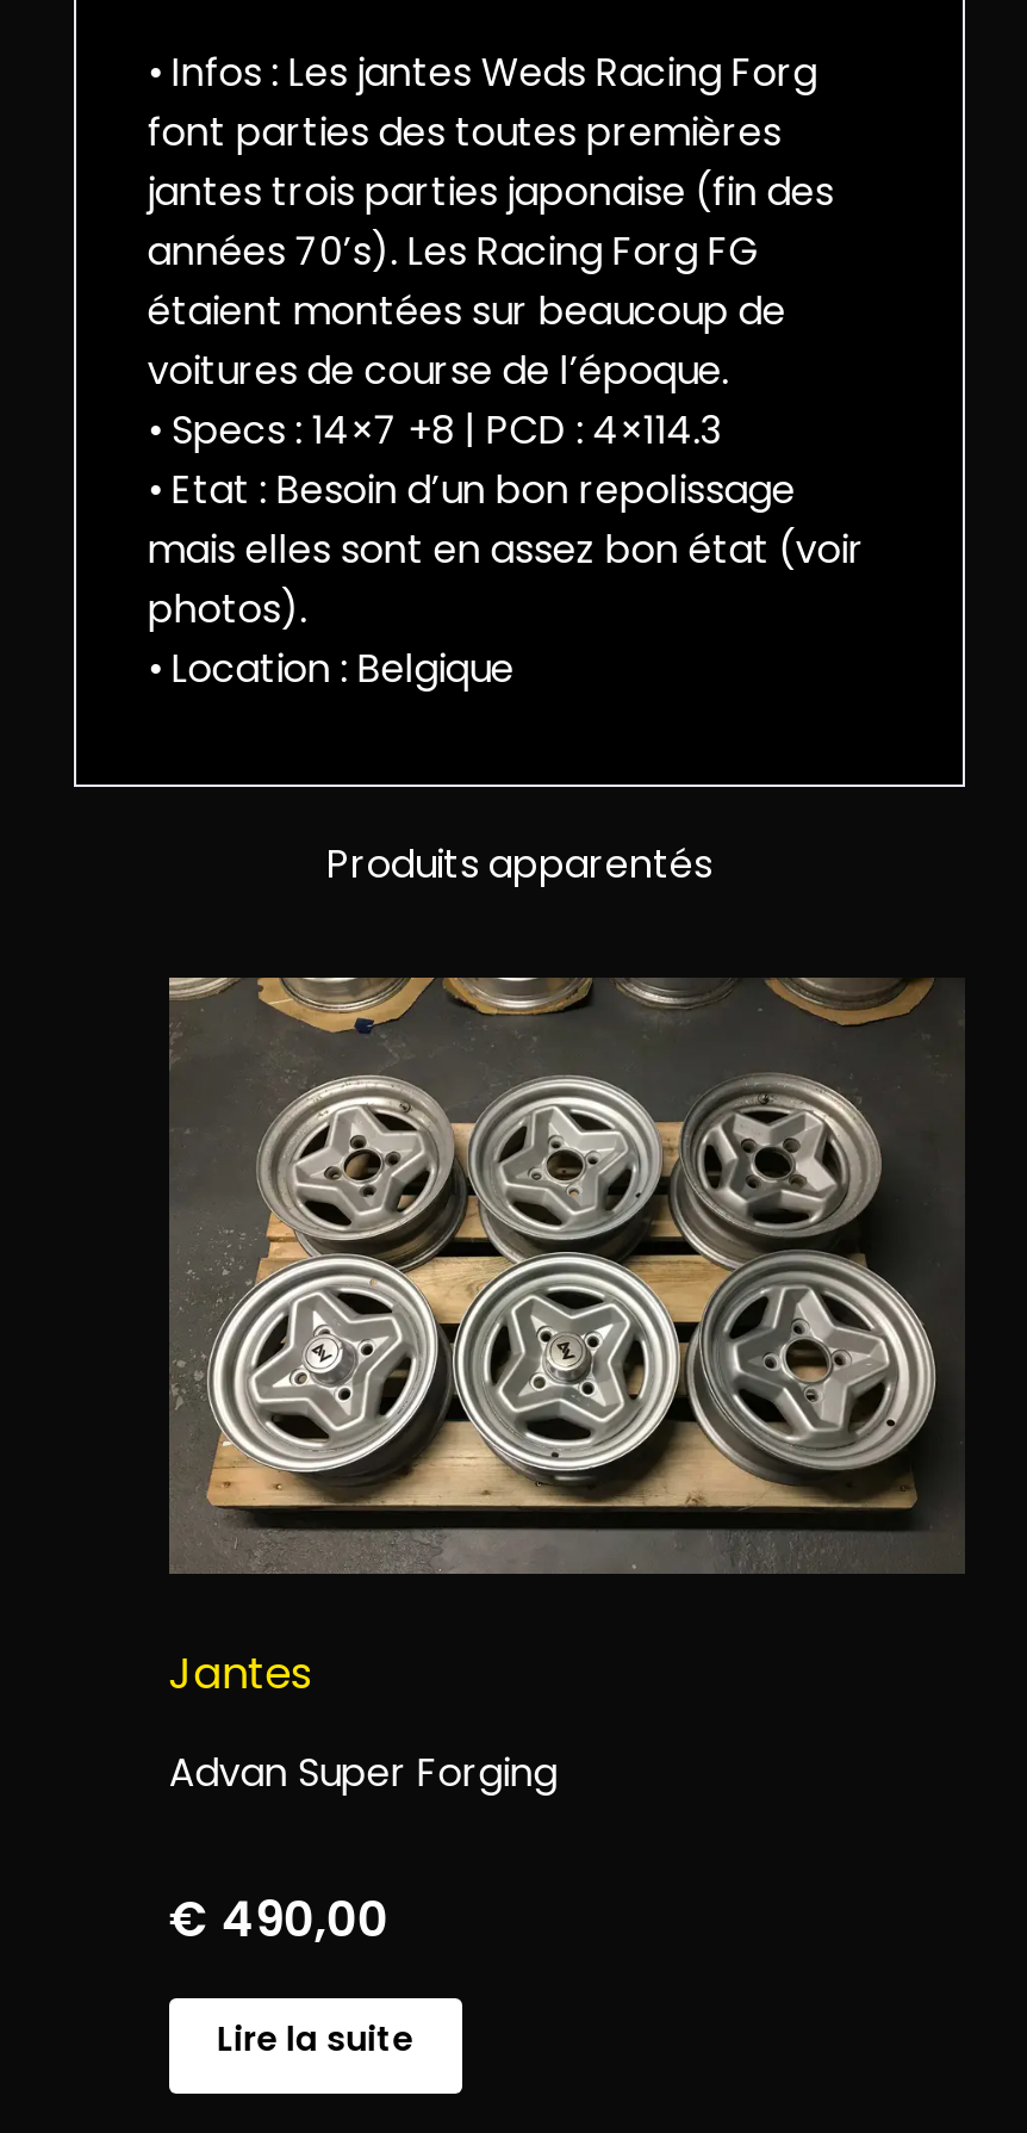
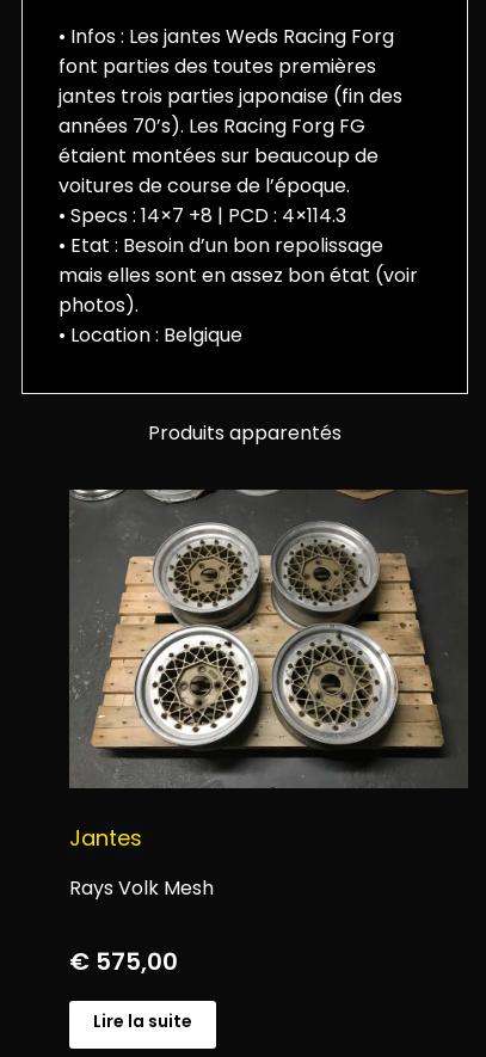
- [image]
+ [image]

- Advan Super Forging
+ Rays Volk Mesh

- €490,00
+ €575,00
